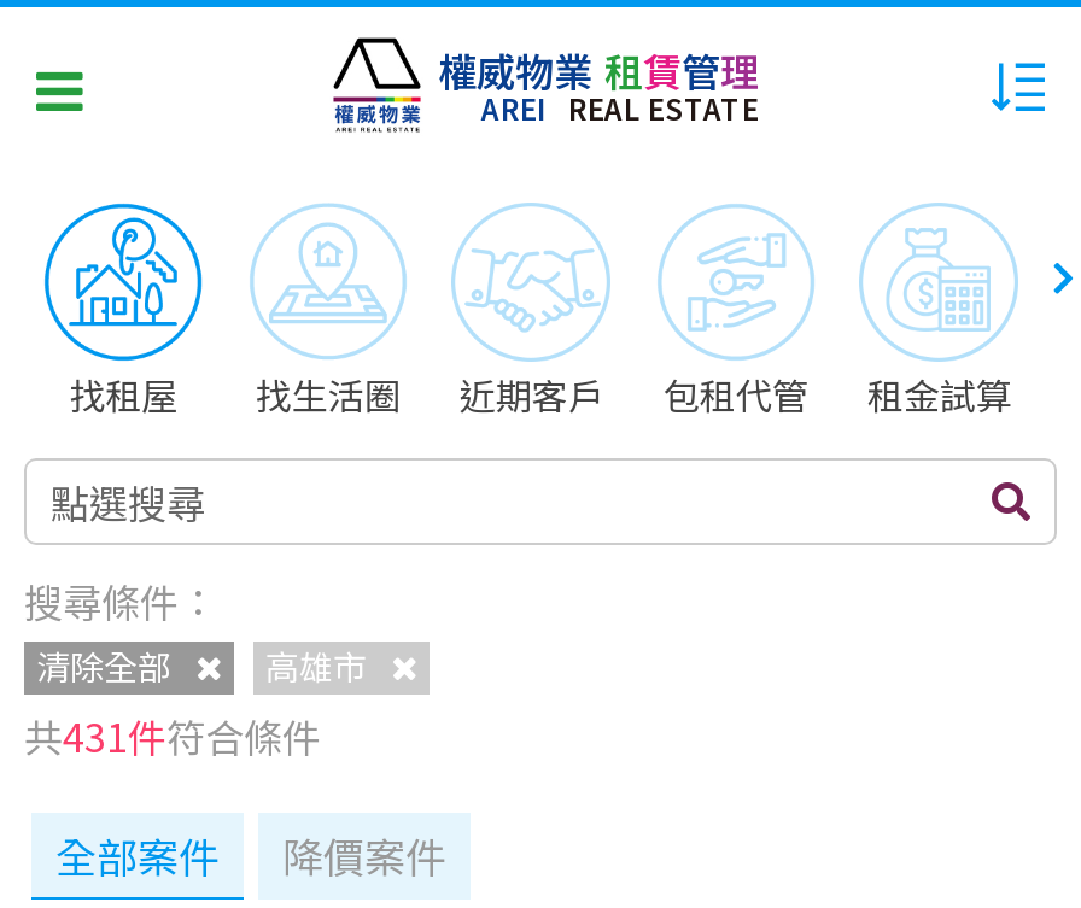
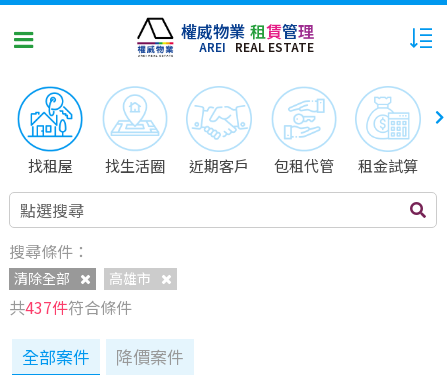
- 共431件符合條件
+ 共437件符合條件
